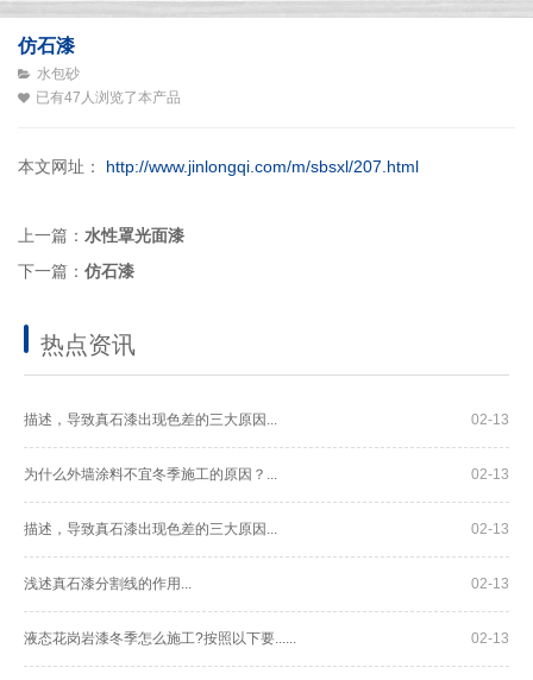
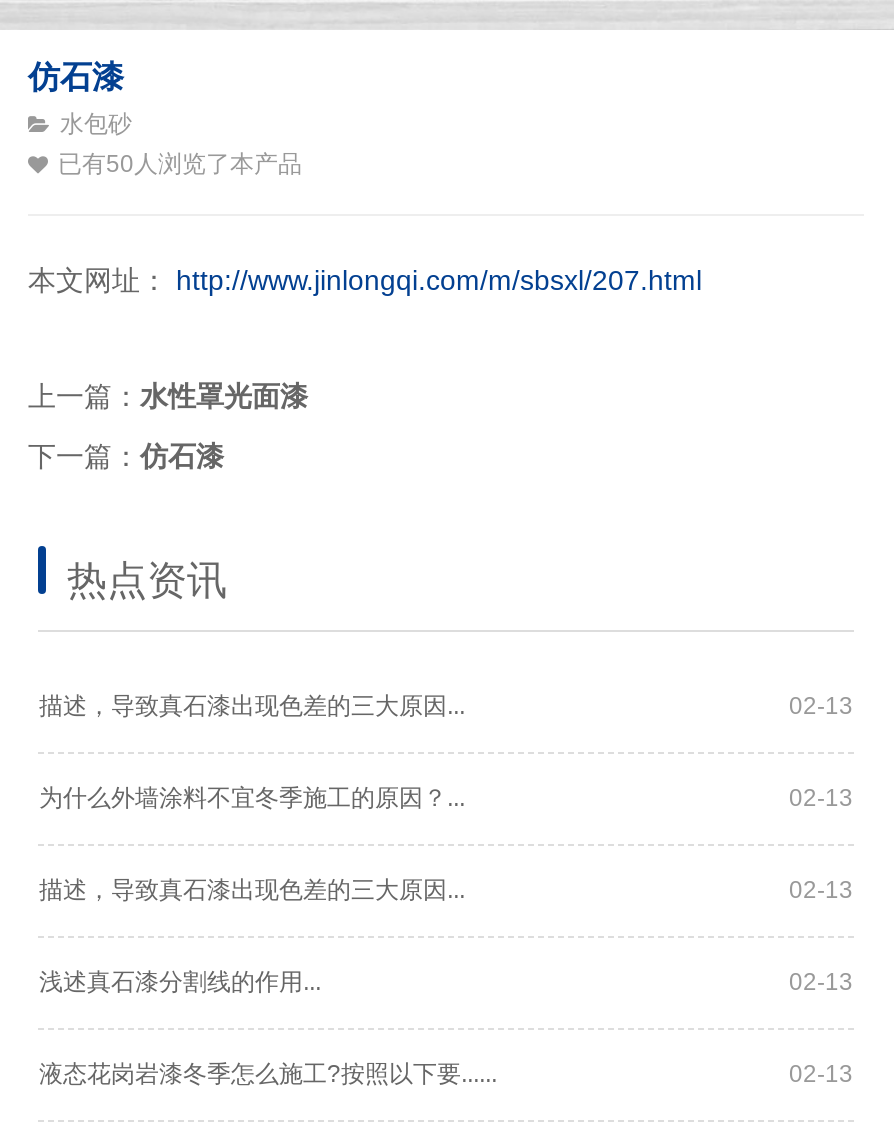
- 已有47人浏览了本产品
+ 已有50人浏览了本产品
